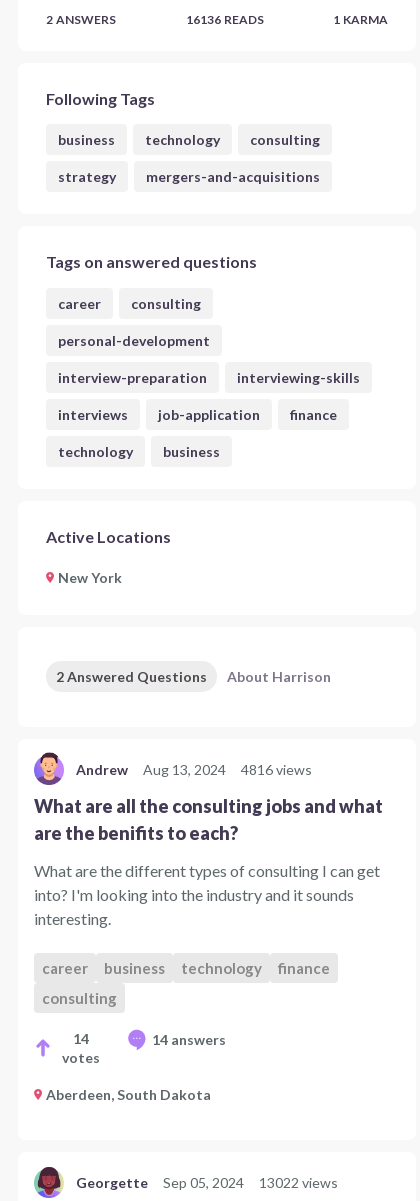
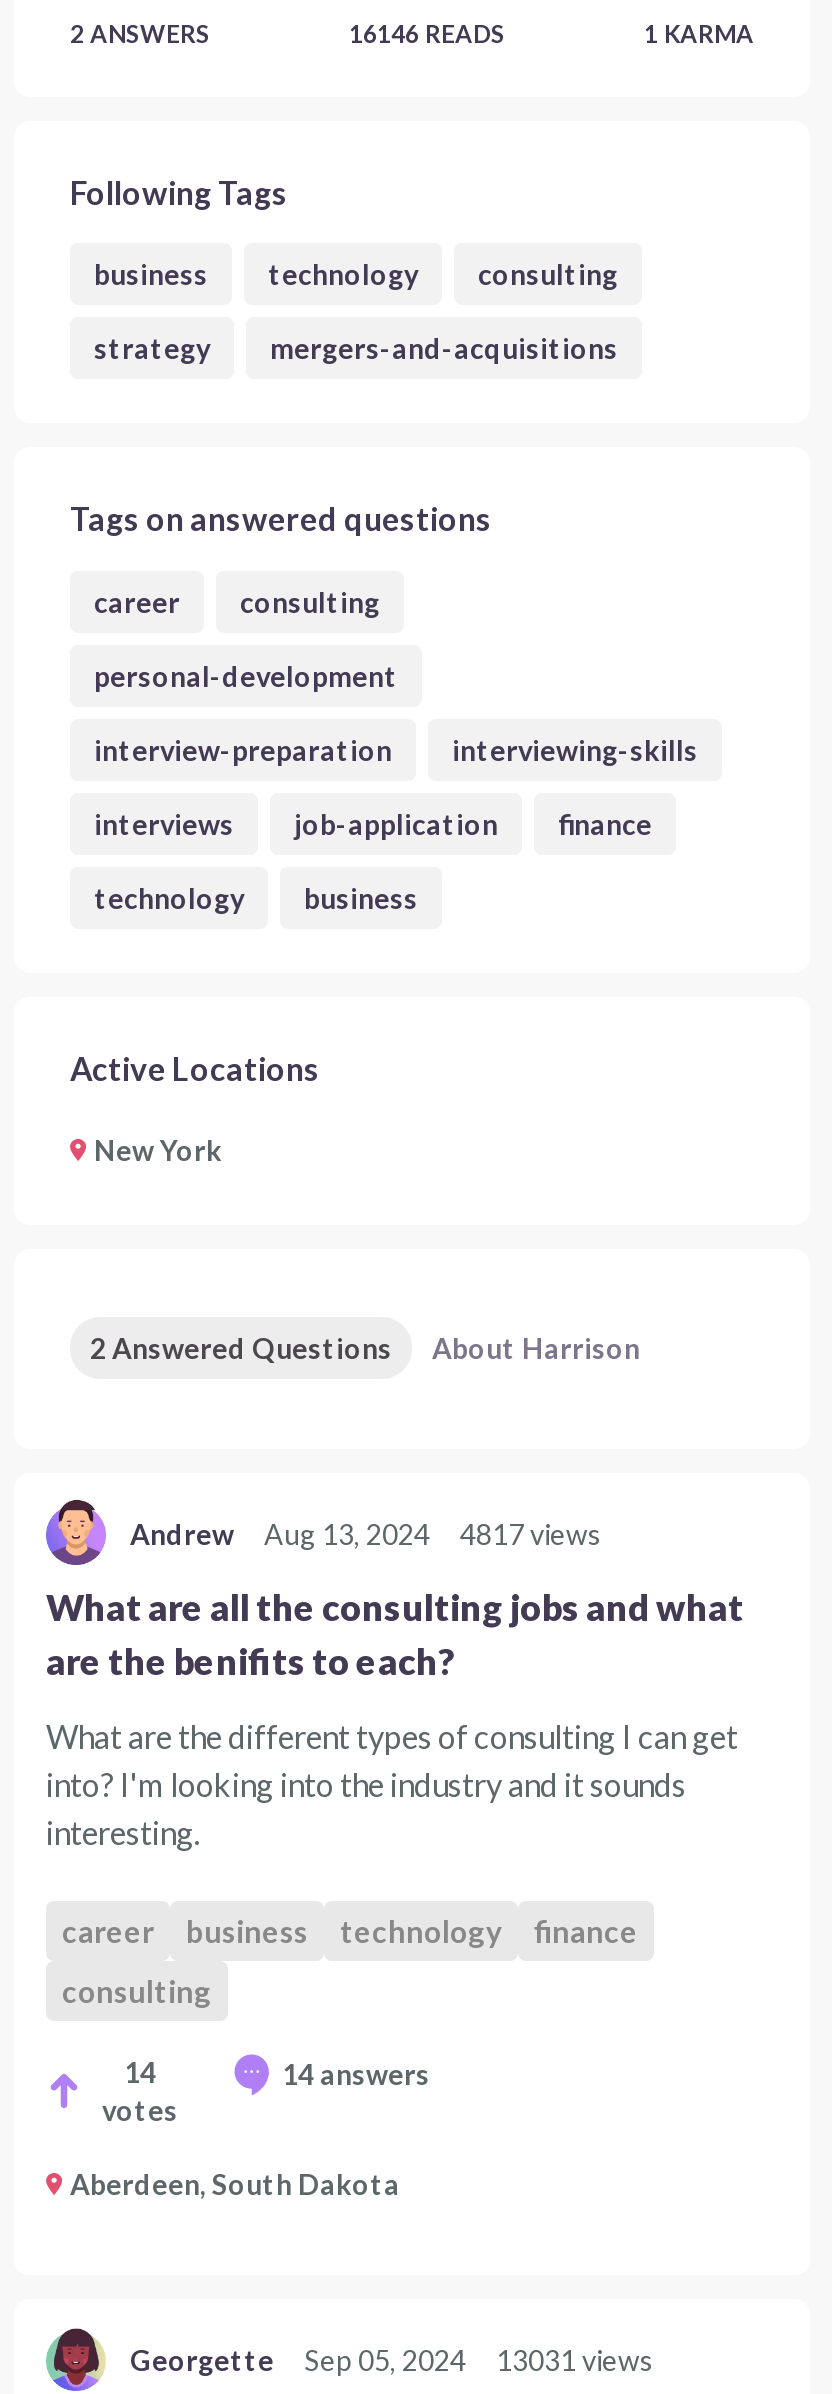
- 16136 READS
+ 16146 READS

- Andrew Aug 13, 2024 4816 views
+ Andrew Aug 13, 2024 4817 views

- Georgette Sep 05, 2024 13022 views
+ Georgette Sep 05, 2024 13031 views
